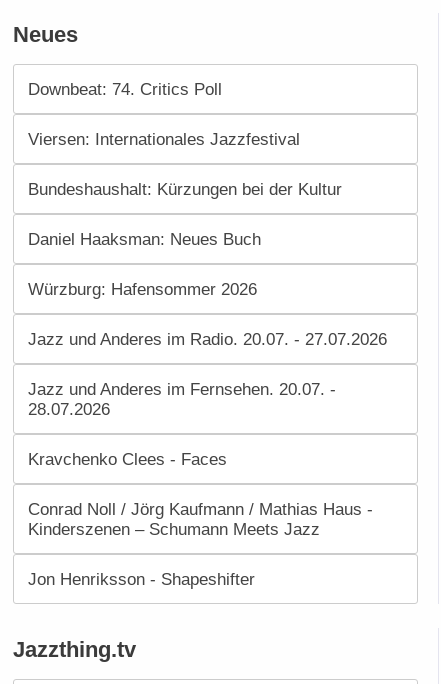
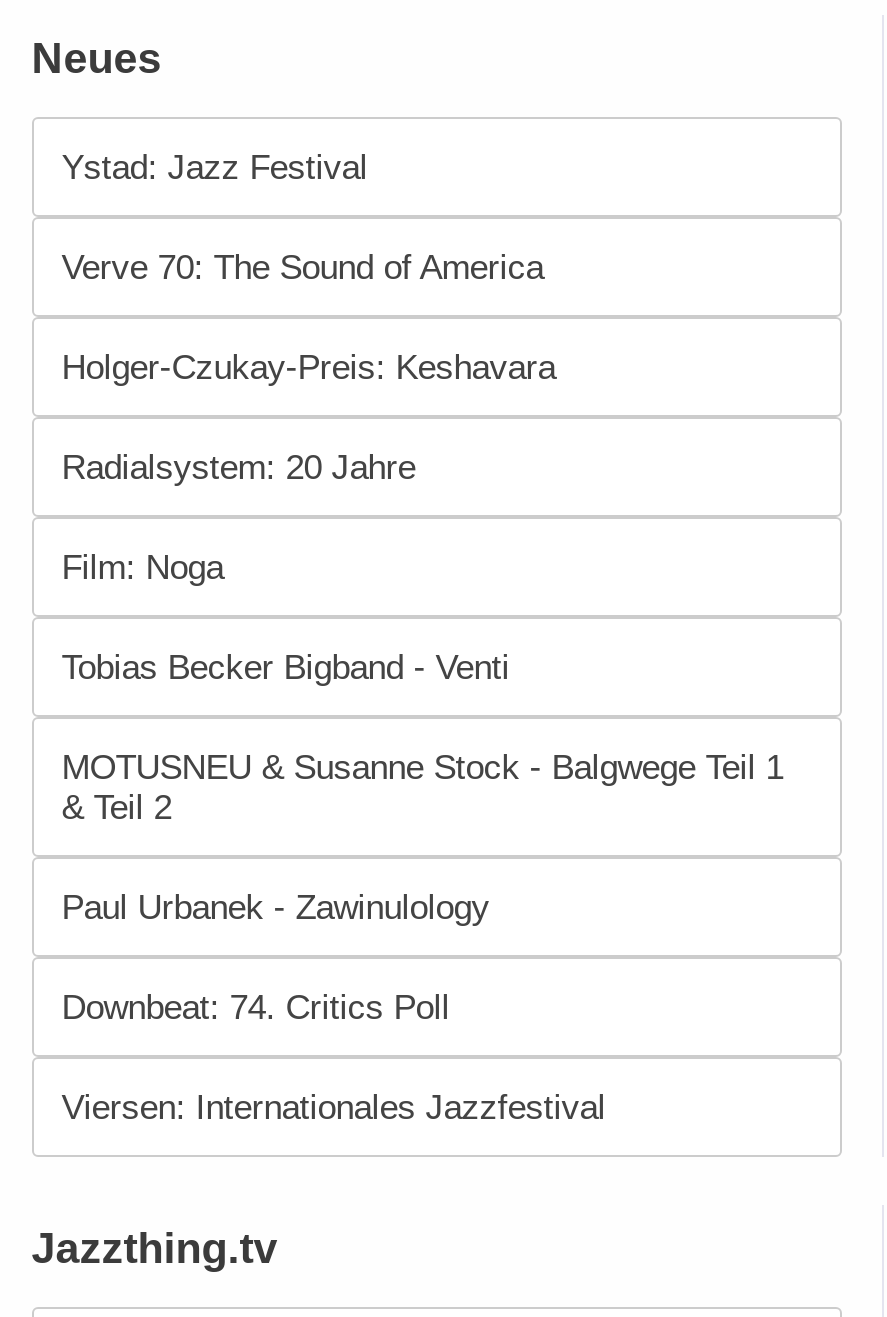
+ Ystad: Jazz Festival
+ Verve 70: The Sound of America
+ Holger-Czukay-Preis: Keshavara
+ Radialsystem: 20 Jahre
+ Film: Noga
+ Tobias Becker Bigband - Venti
+ MOTUSNEU & Susanne Stock - Balgwege Teil 1
+ & Teil 2
+ Paul Urbanek - Zawinulology

moved down: Downbeat: 74. Critics Poll | Viersen: Internationales Jazzfestival

- Bundeshaushalt: Kürzungen bei der Kultur
- Daniel Haaksman: Neues Buch
- Würzburg: Hafensommer 2026
- Jazz und Anderes im Radio. 20.07. - 27.07.2026
- Jazz und Anderes im Fernsehen. 20.07. -
- 28.07.2026
- Kravchenko Clees - Faces
- Conrad Noll / Jörg Kaufmann / Mathias Haus -
- Kinderszenen – Schumann Meets Jazz
- Jon Henriksson - Shapeshifter
